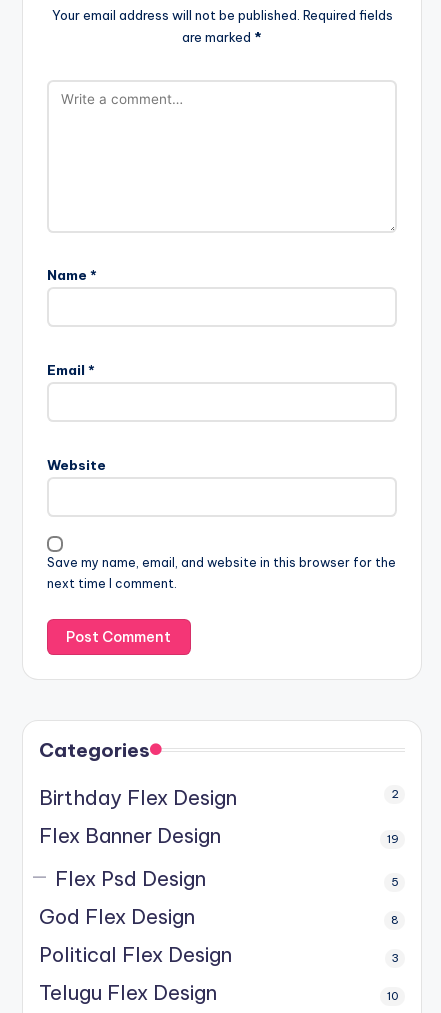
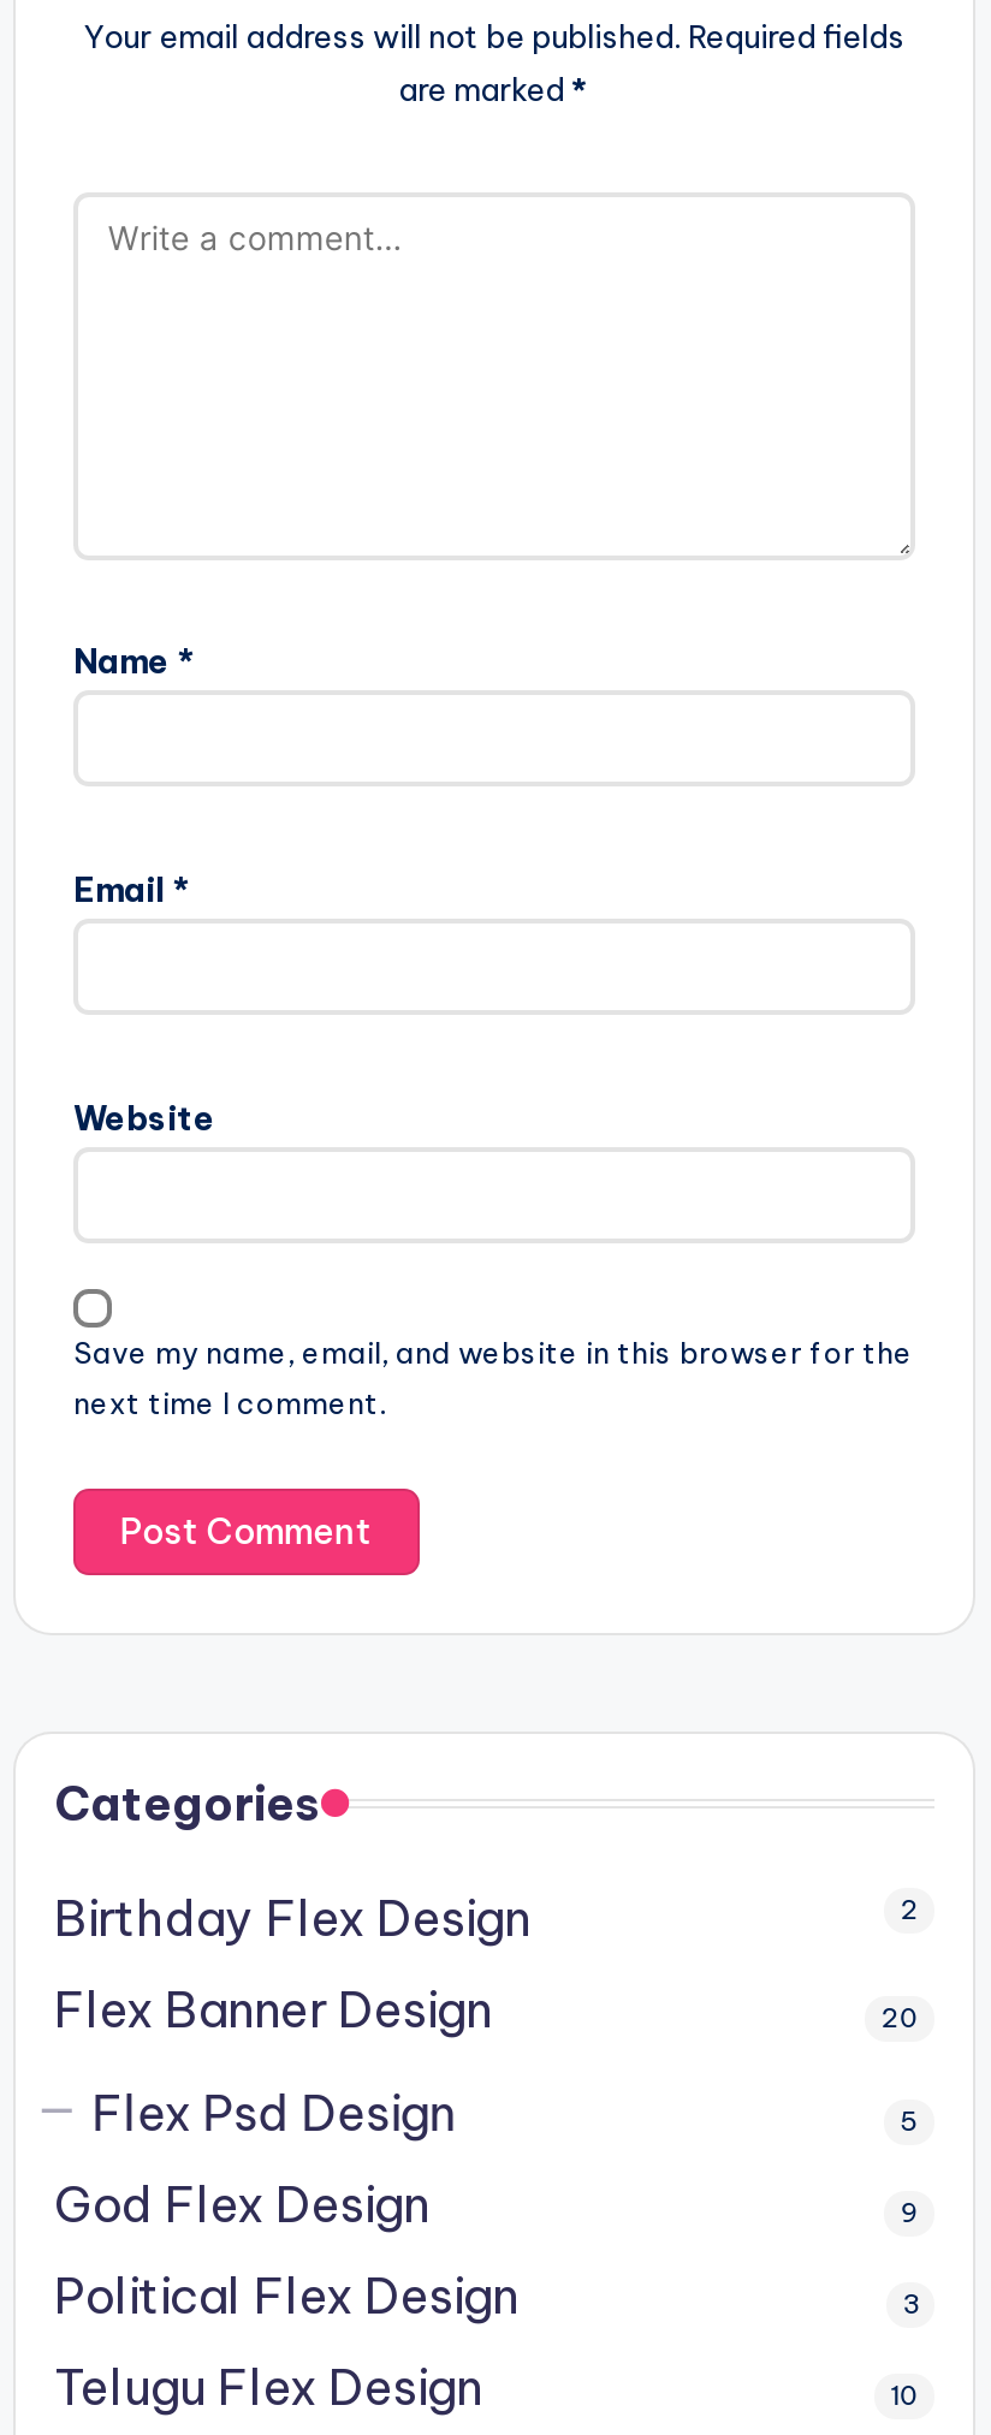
- 19
+ 20

- 8
+ 9
